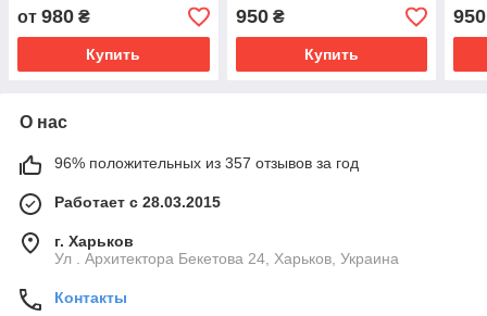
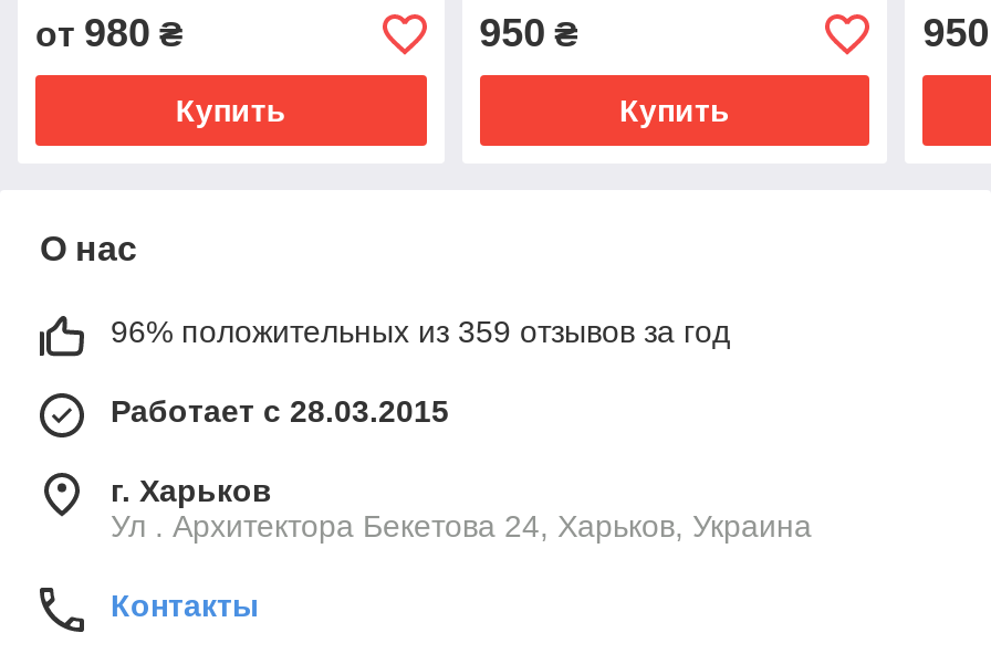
- 96% положительных из 357 отзывов за год
+ 96% положительных из 359 отзывов за год
